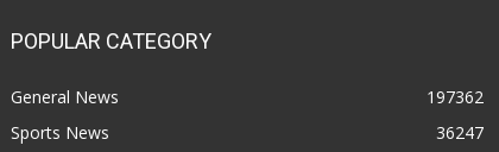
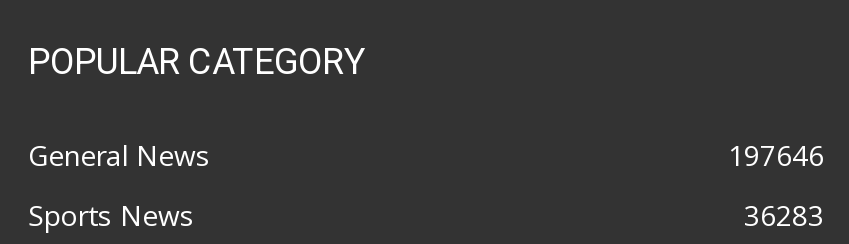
- 197362
+ 197646

- 36247
+ 36283
